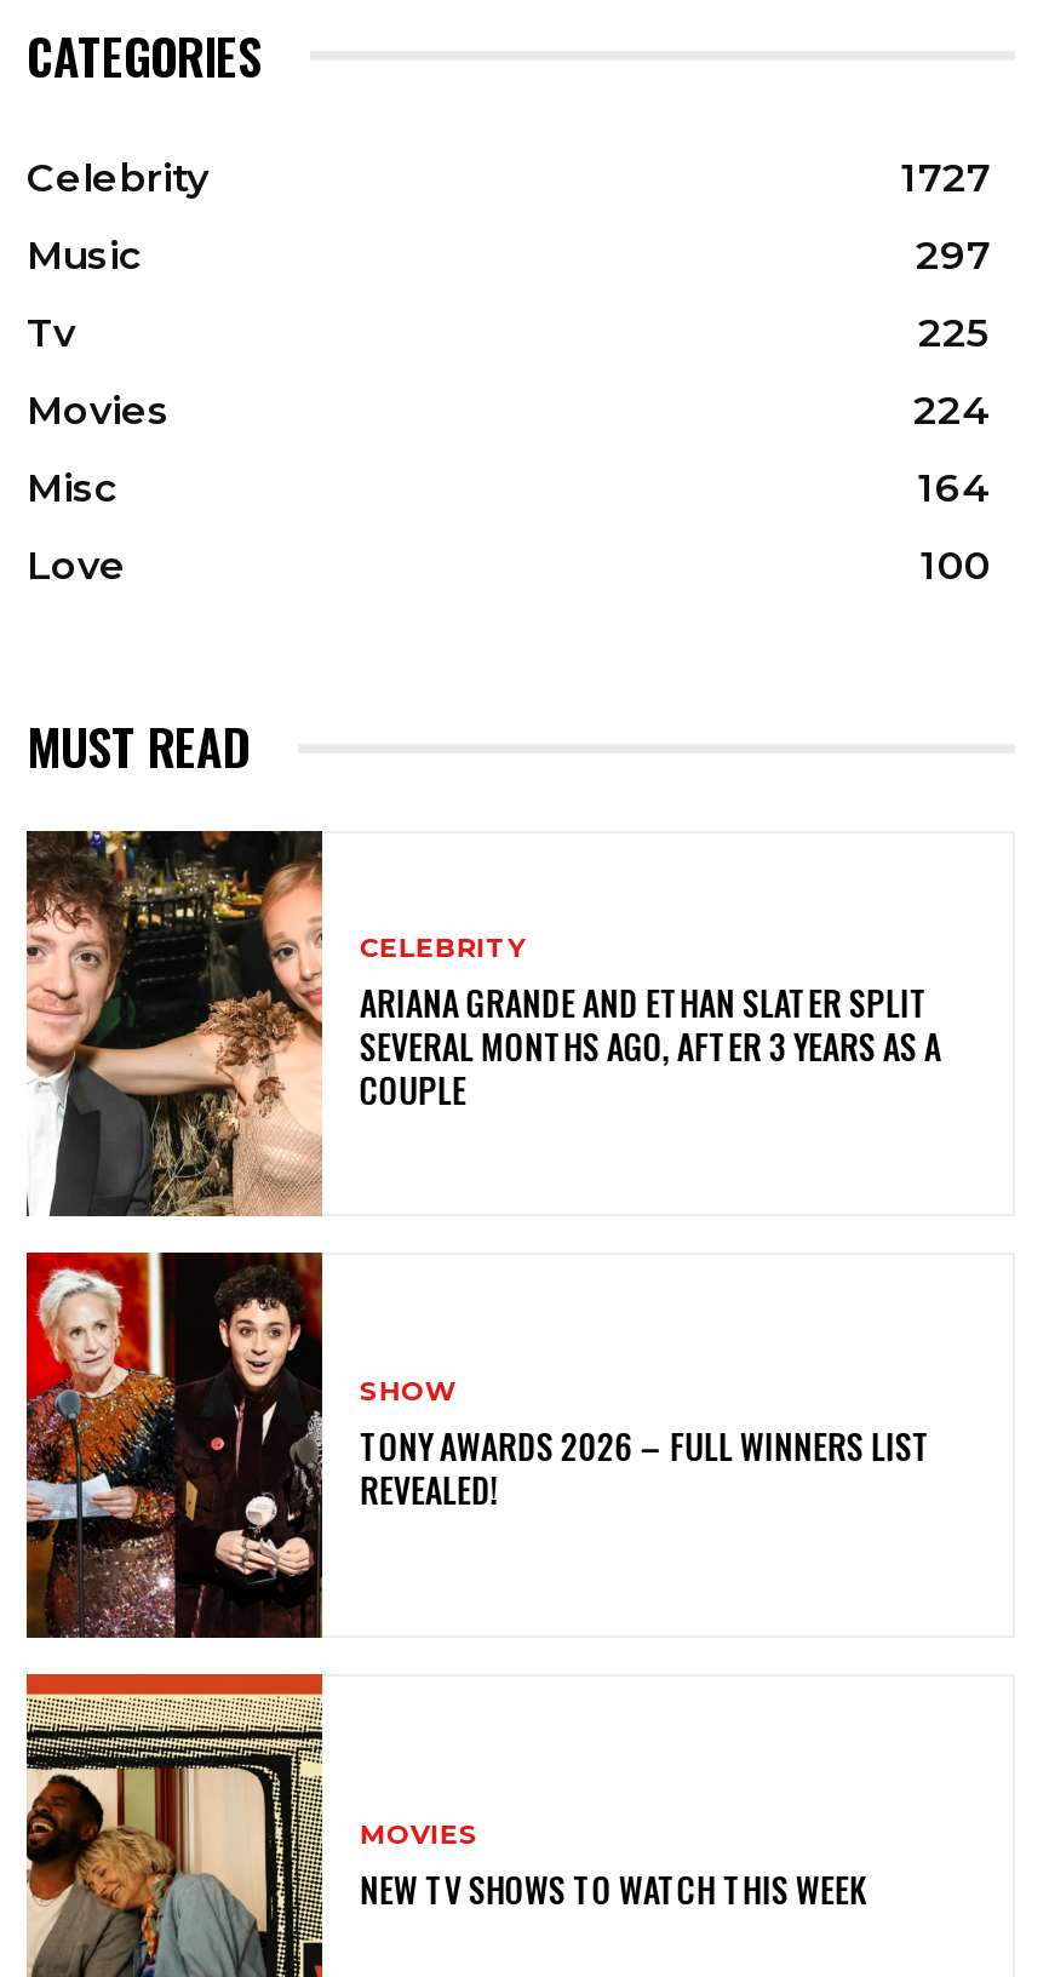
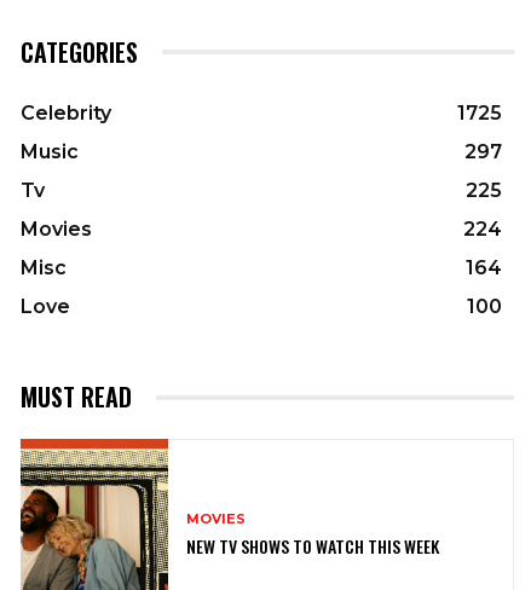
- 1727
+ 1725

- [image]
- CELEBRITY
- ARIANA GRANDE AND ETHAN SLATER SPLIT
- SEVERAL MONTHS AGO, AFTER 3 YEARS AS A
- COUPLE

- [image]
- SHOW
- TONY AWARDS 2026 – FULL WINNERS LIST
- REVEALED!
